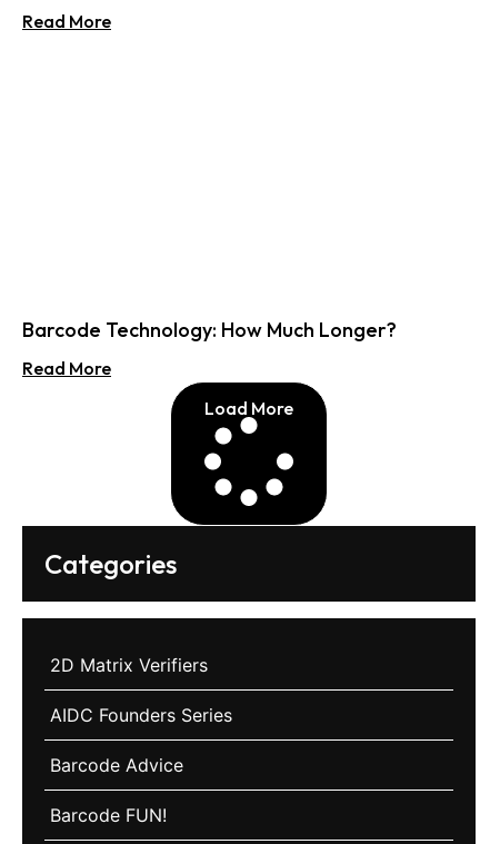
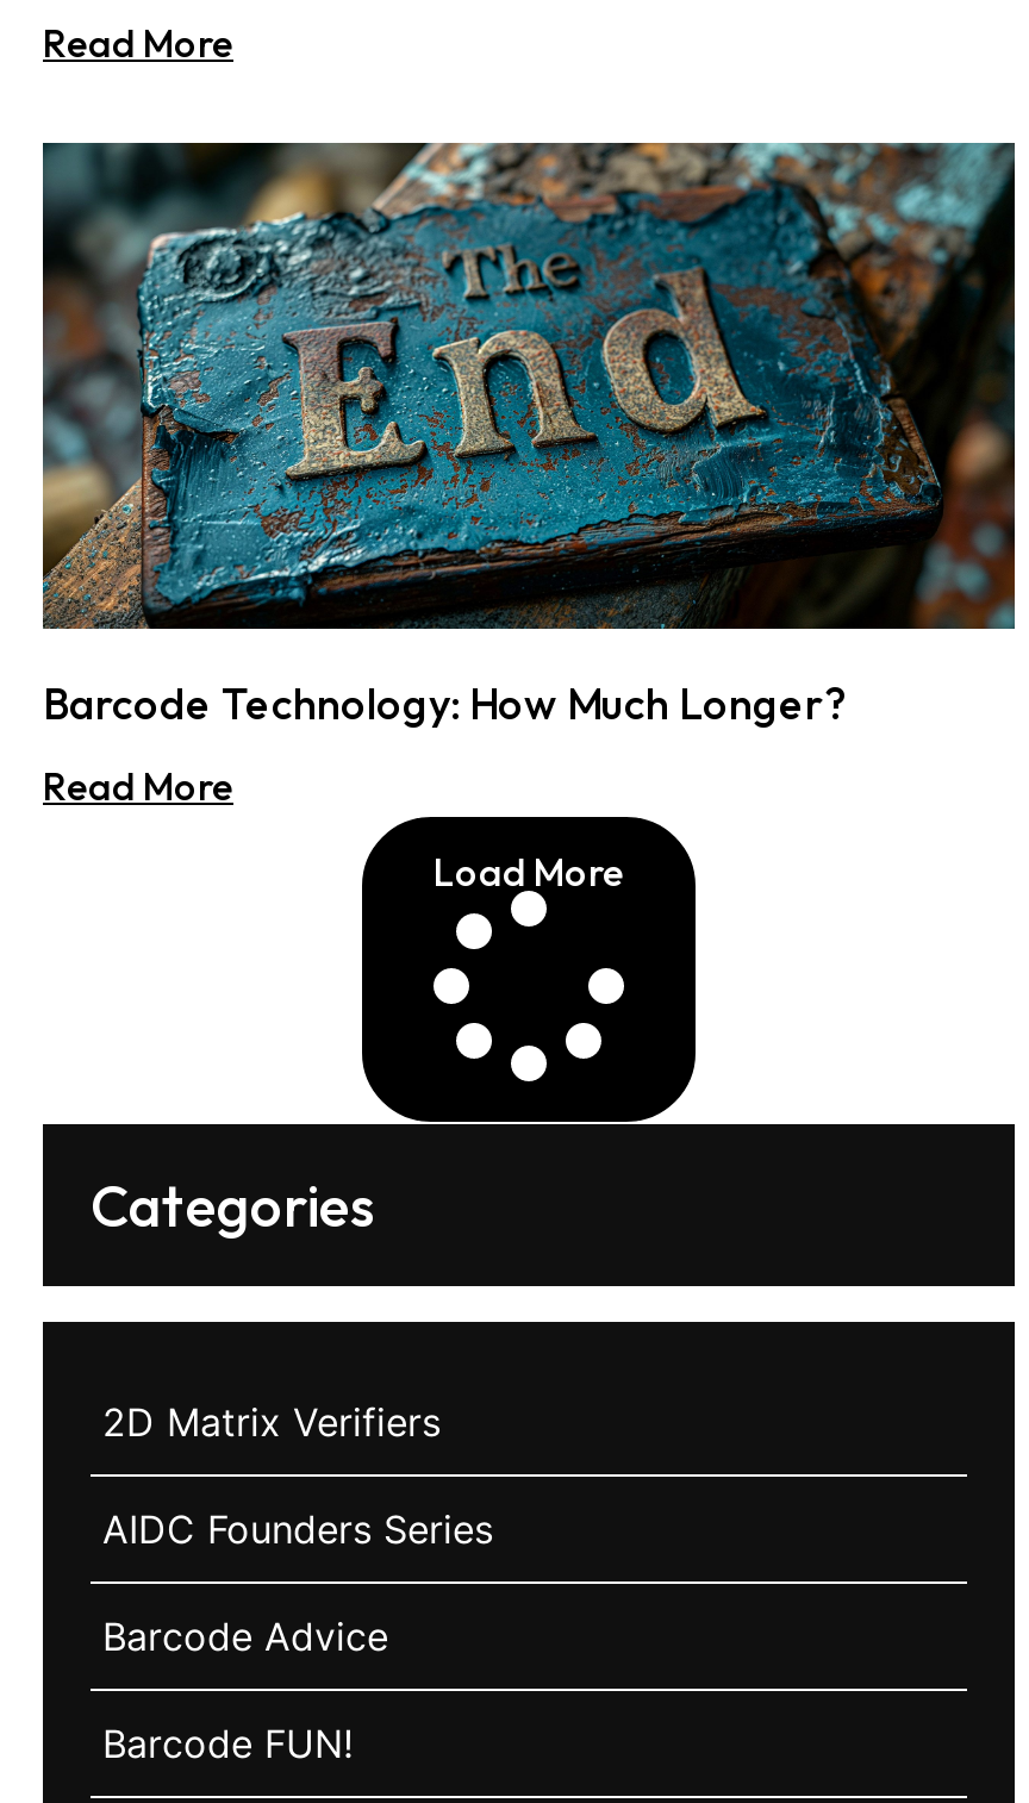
+ [image]
